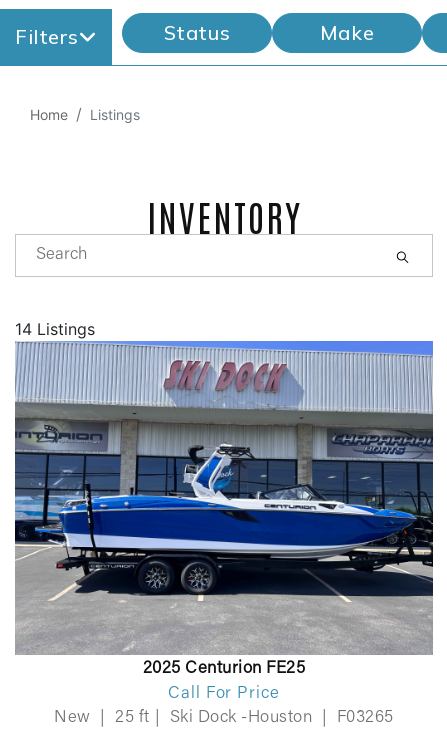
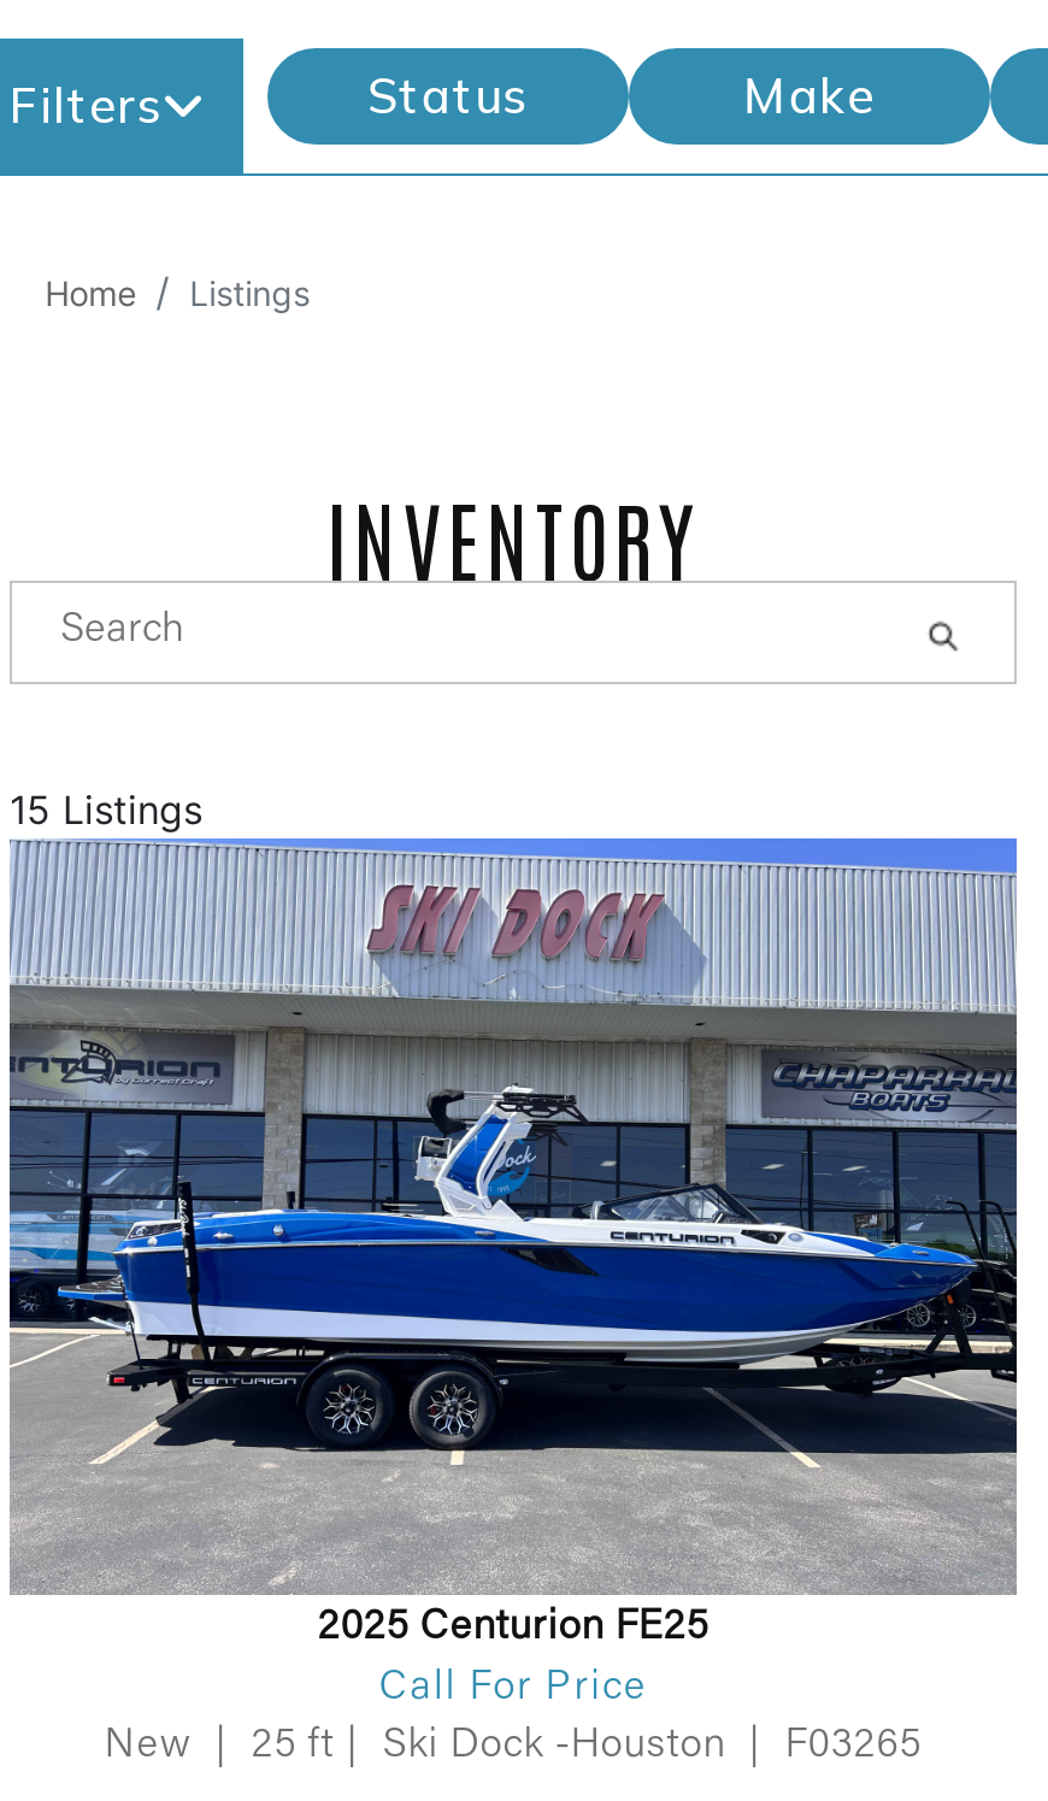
- 14 Listings
+ 15 Listings
